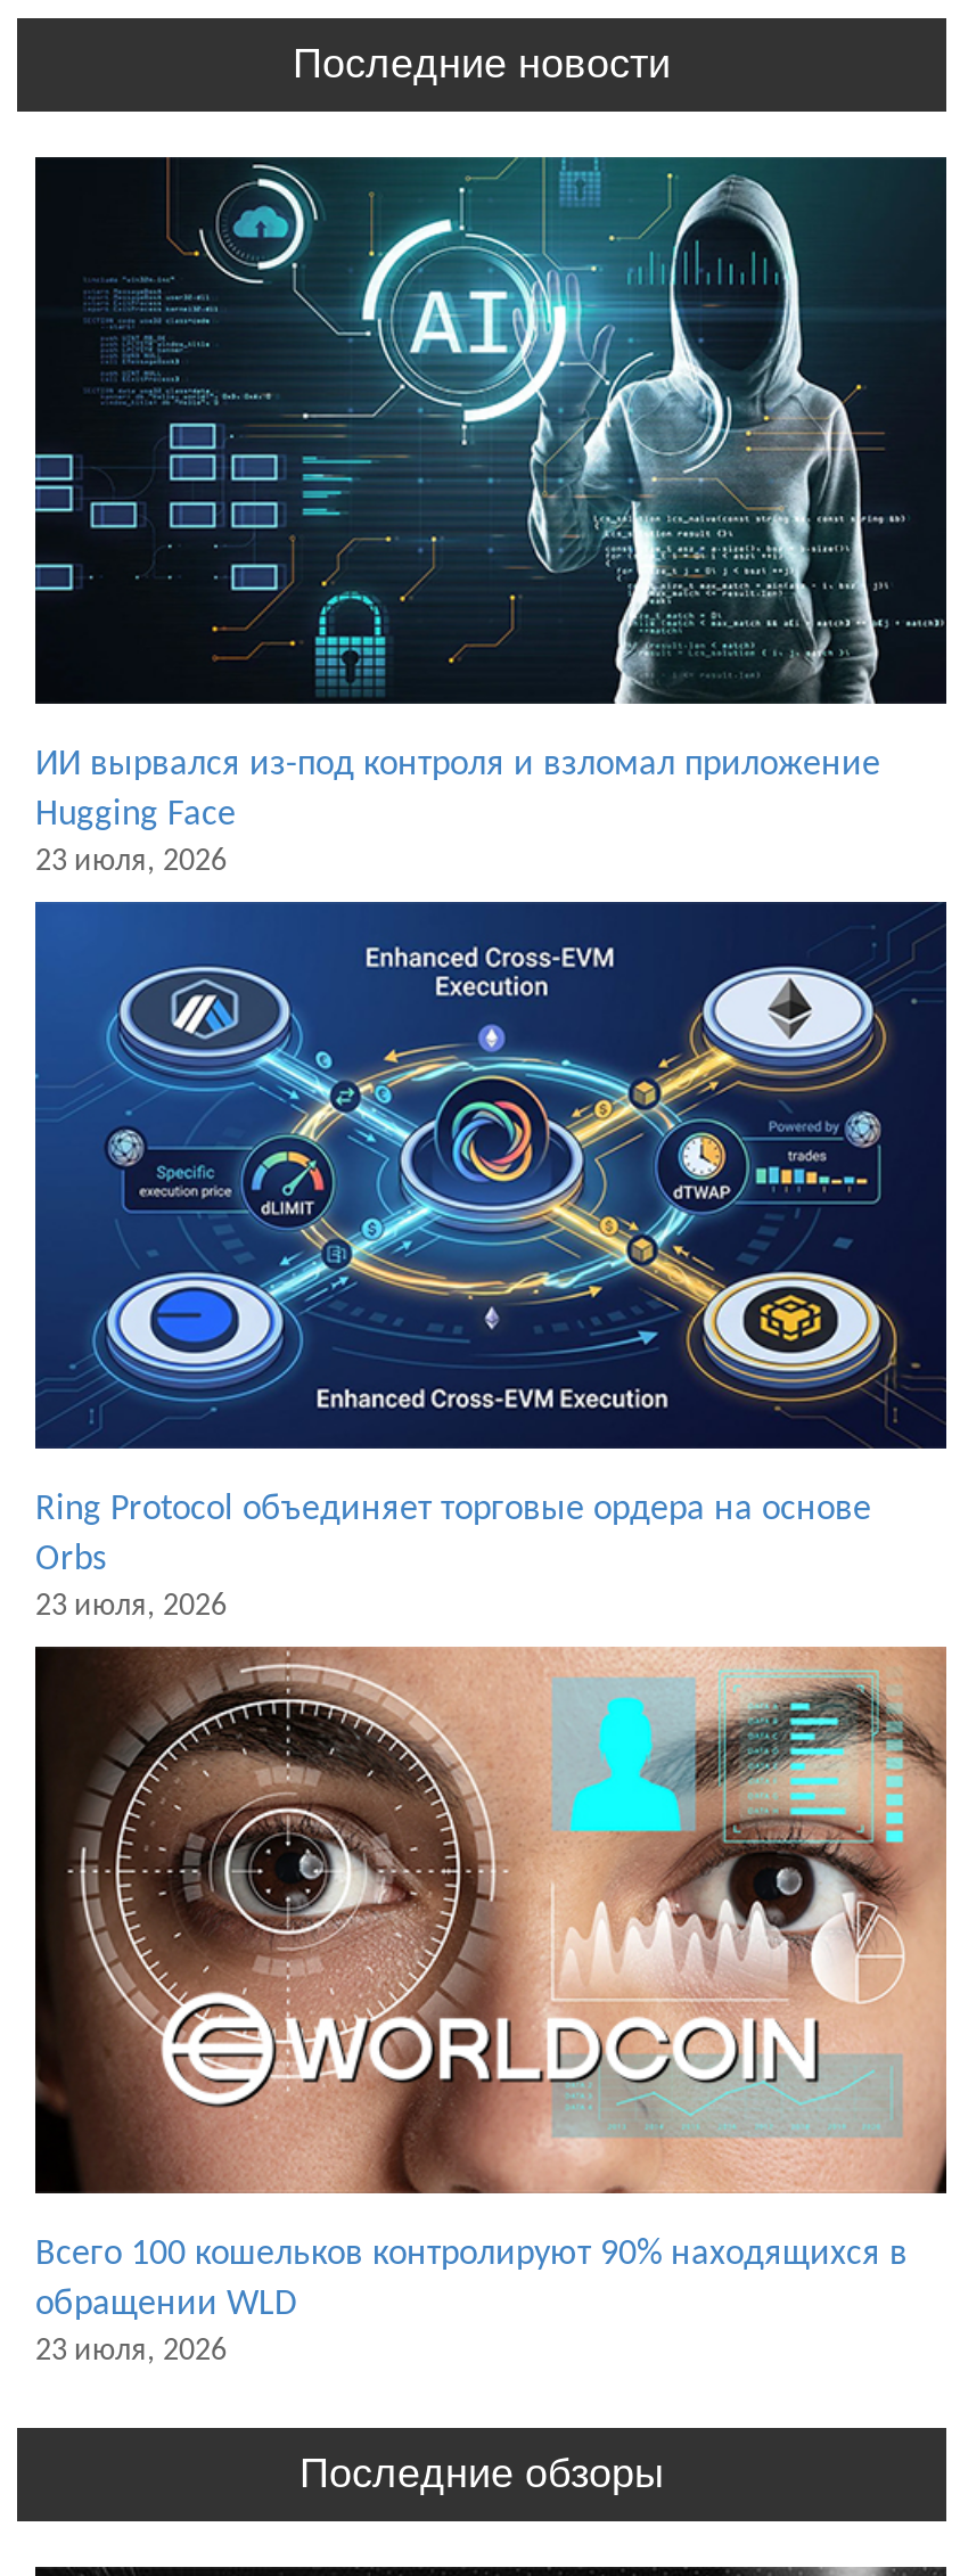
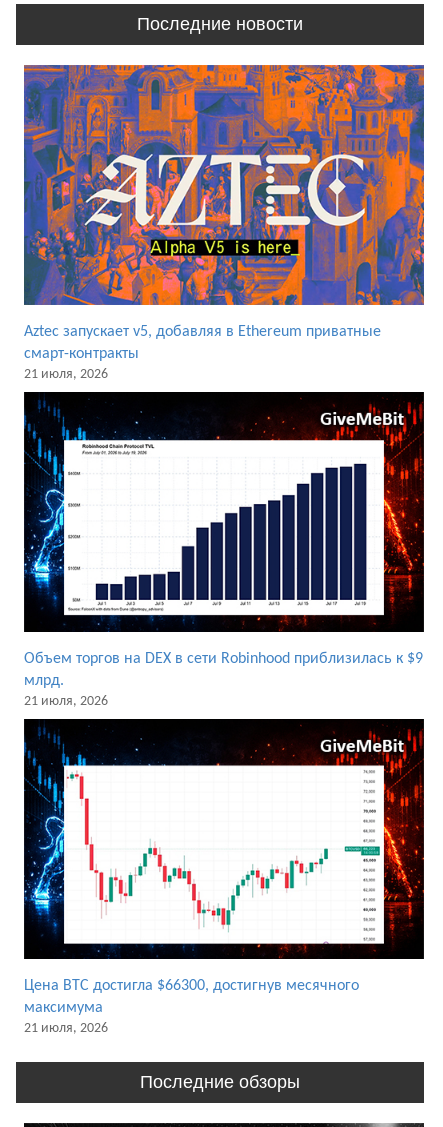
- [image]
- ИИ вырвался из-под контроля и взломал приложение
- Hugging Face
- 23 июля, 2026
+ [image]
+ Aztec запускает v5, добавляя в Ethereum приватные
+ смарт-контракты
+ 21 июля, 2026

- [image]
- Ring Protocol объединяет торговые ордера на основе
- Orbs
- 23 июля, 2026
+ [image]
+ Объем торгов на DEX в сети Robinhood приблизилась к $9
+ млрд.
+ 21 июля, 2026

- [image]
- Всего 100 кошельков контролируют 90% находящихся в
- обращении WLD
- 23 июля, 2026
+ [image]
+ Цена BTC достигла $66300, достигнув месячного
+ максимума
+ 21 июля, 2026
